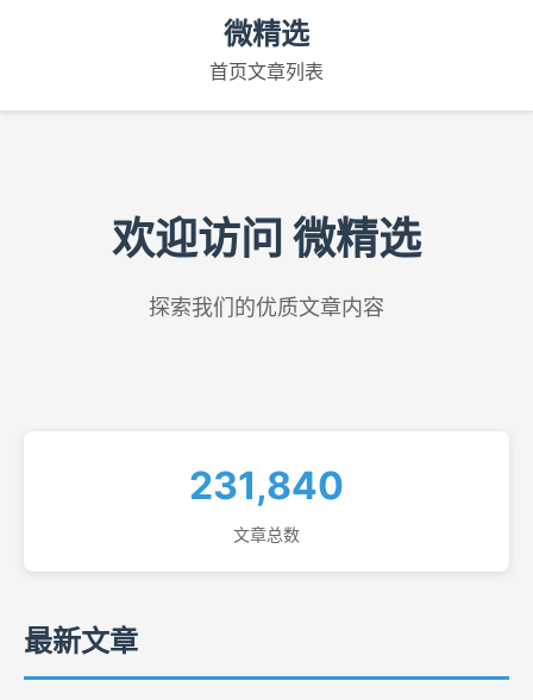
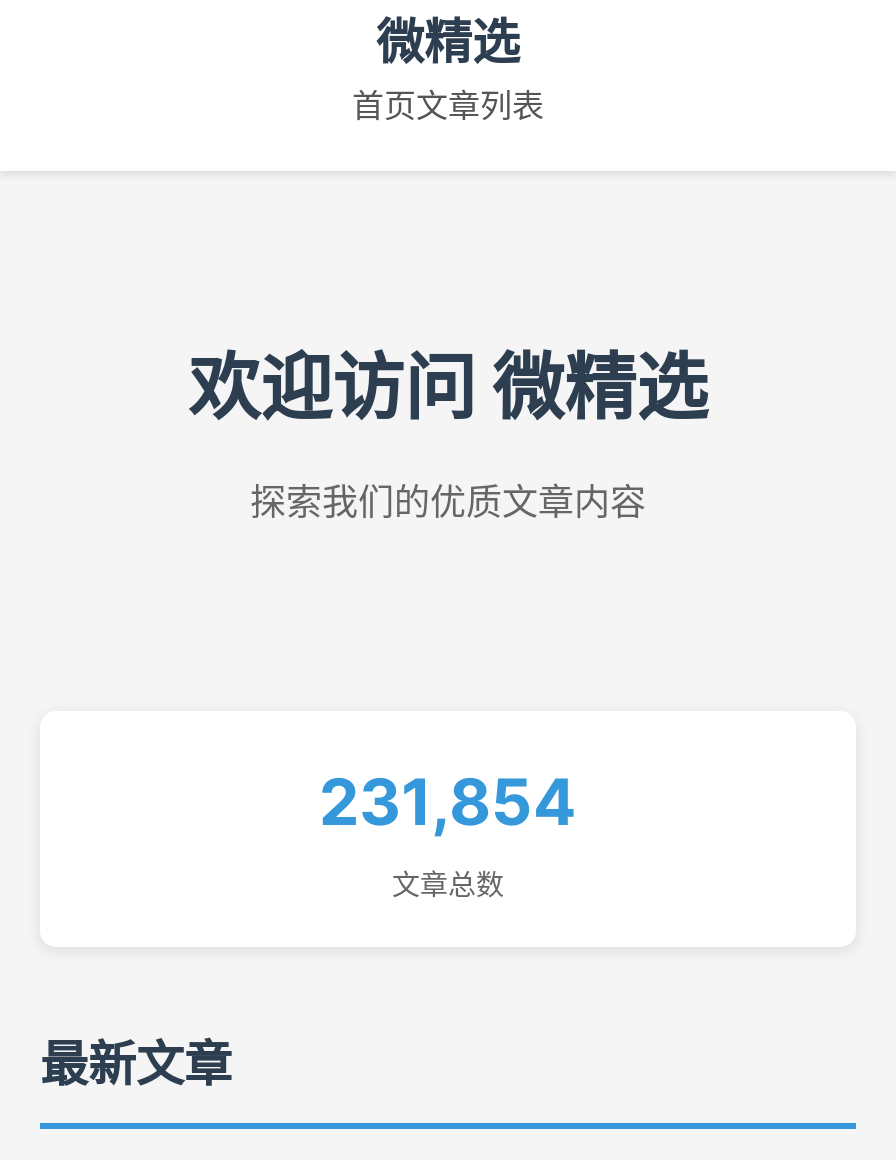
- 231,840
+ 231,854
